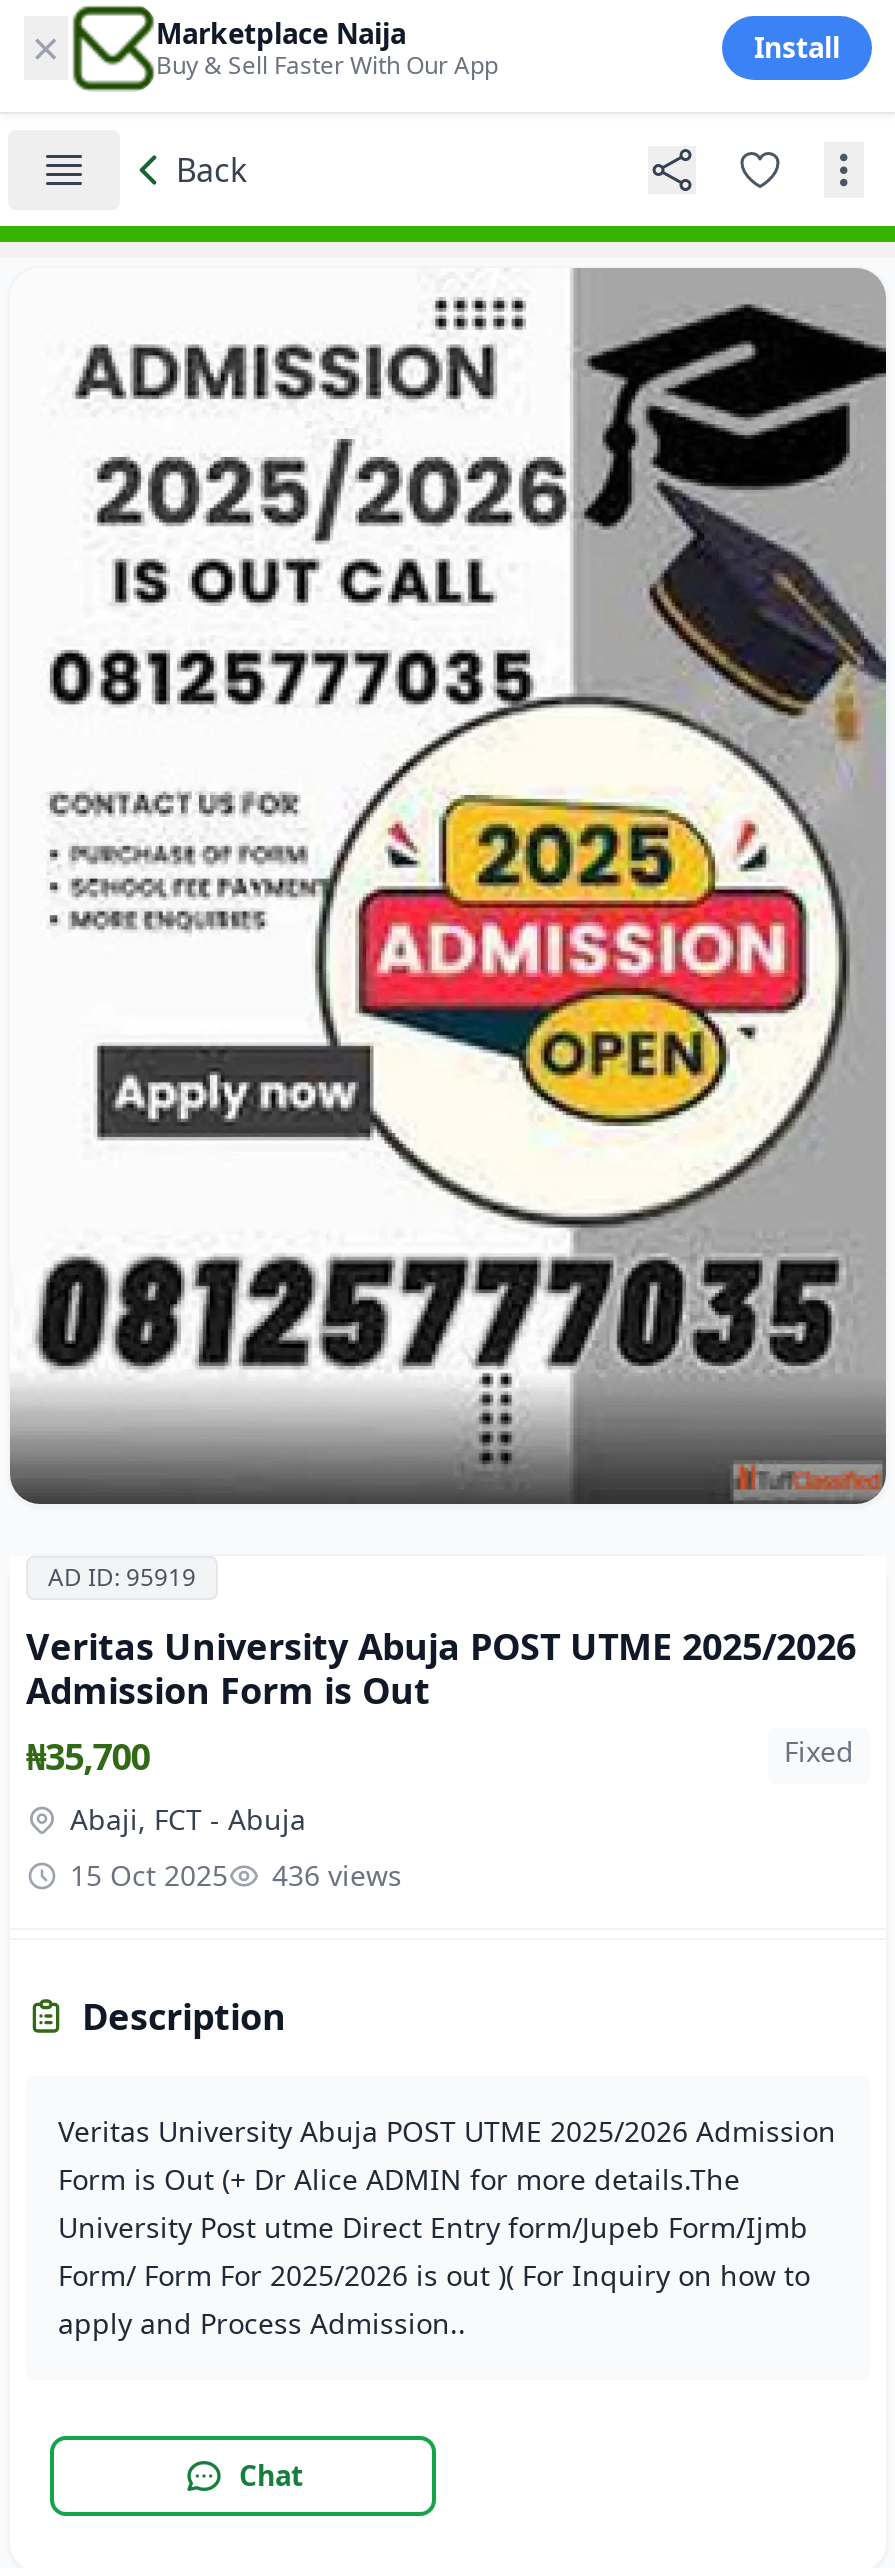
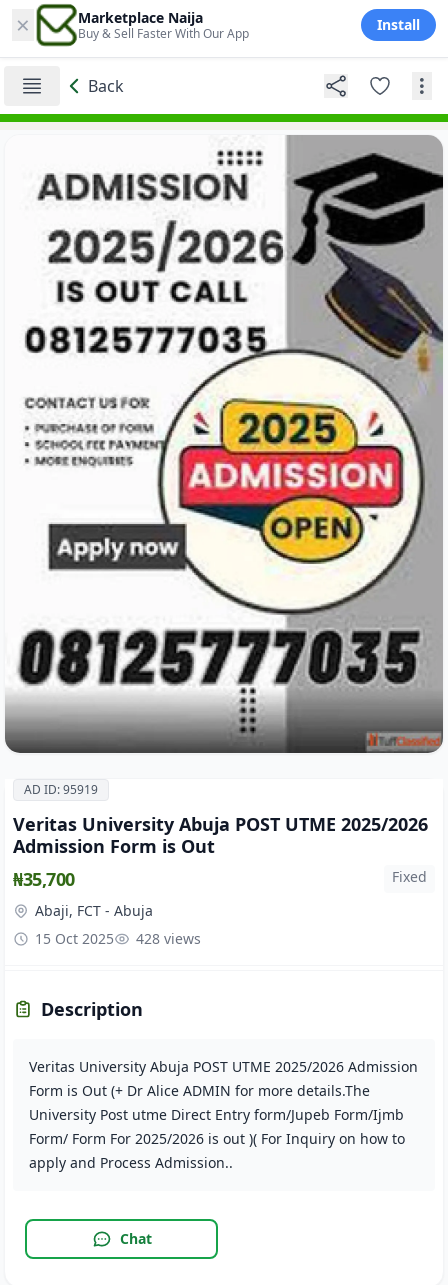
- 15 Oct 2025 436 views
+ 15 Oct 2025 428 views
